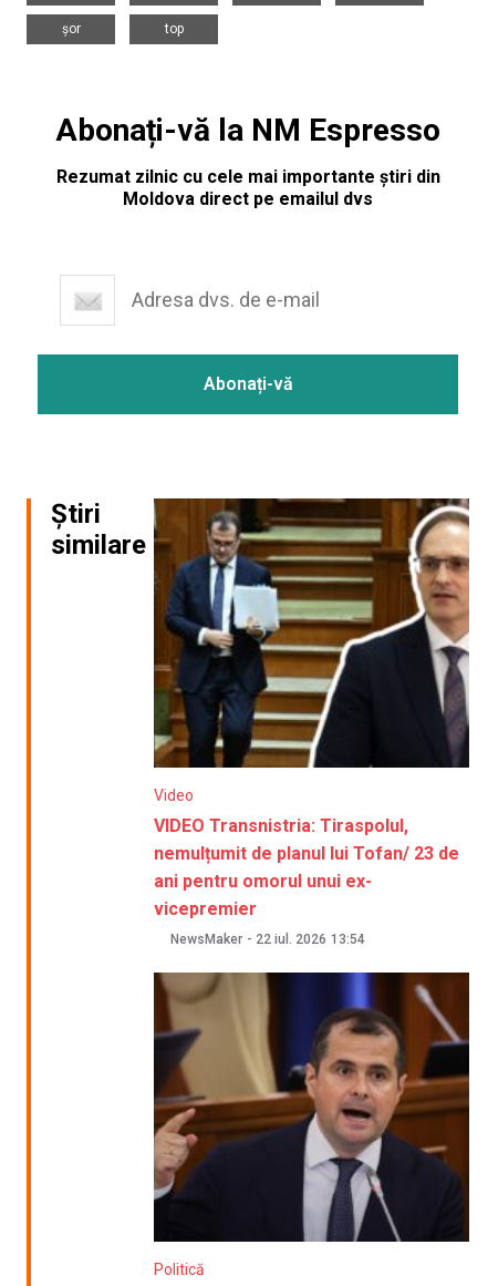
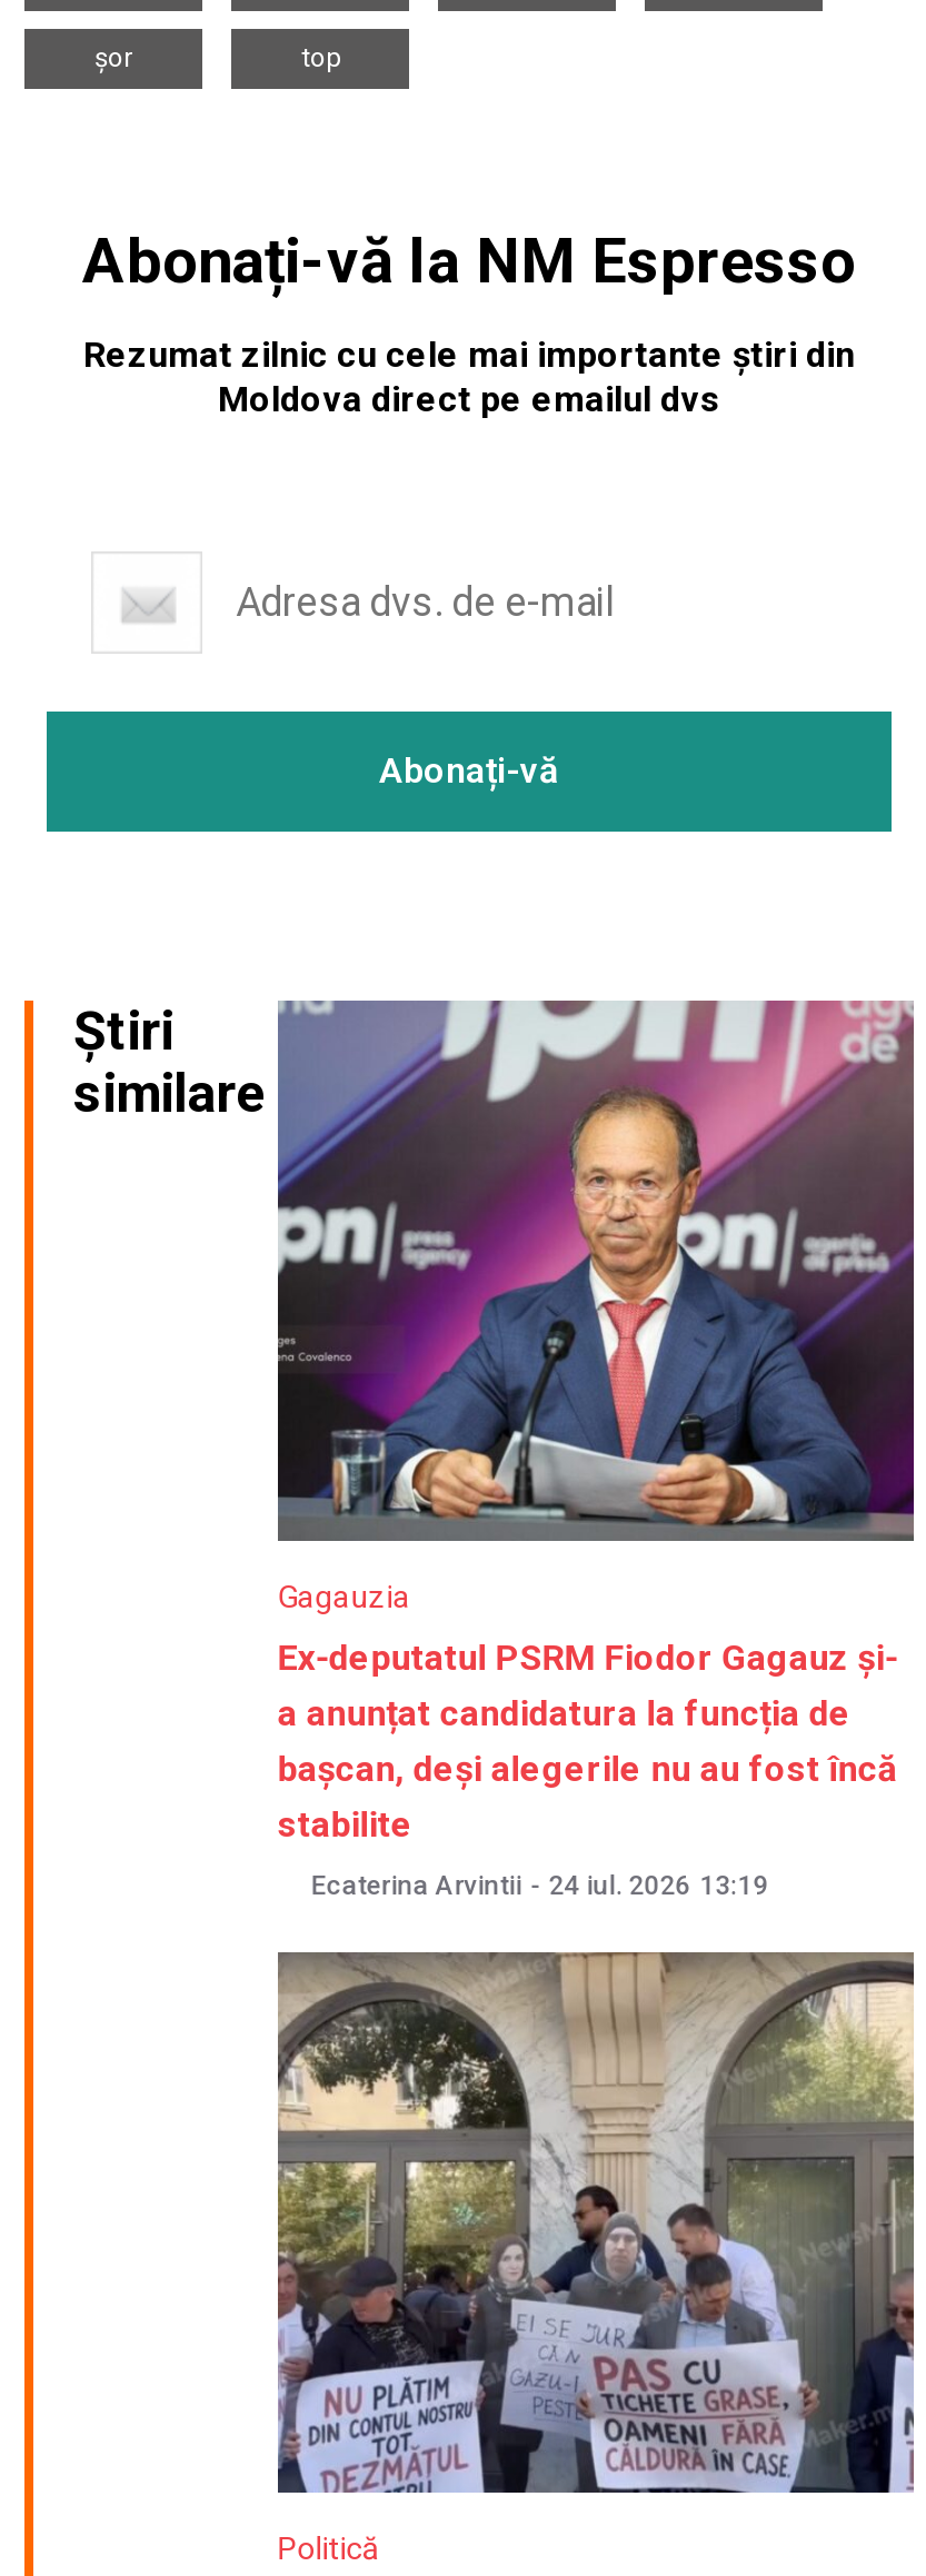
- [image]
- Video
+ [image]
+ Gagauzia

- VIDEO Transnistria: Tiraspolul,
- nemulțumit de planul lui Tofan/ 23 de
- ani pentru omorul unui ex-
- vicepremier
+ Ex-deputatul PSRM Fiodor Gagauz și-
+ a anunțat candidatura la funcția de
+ bașcan, deși alegerile nu au fost încă
+ stabilite

- NewsMaker - 22 iul. 2026 13:54
+ Ecaterina Arvintii - 24 iul. 2026 13:19

- [image]
+ [image]
